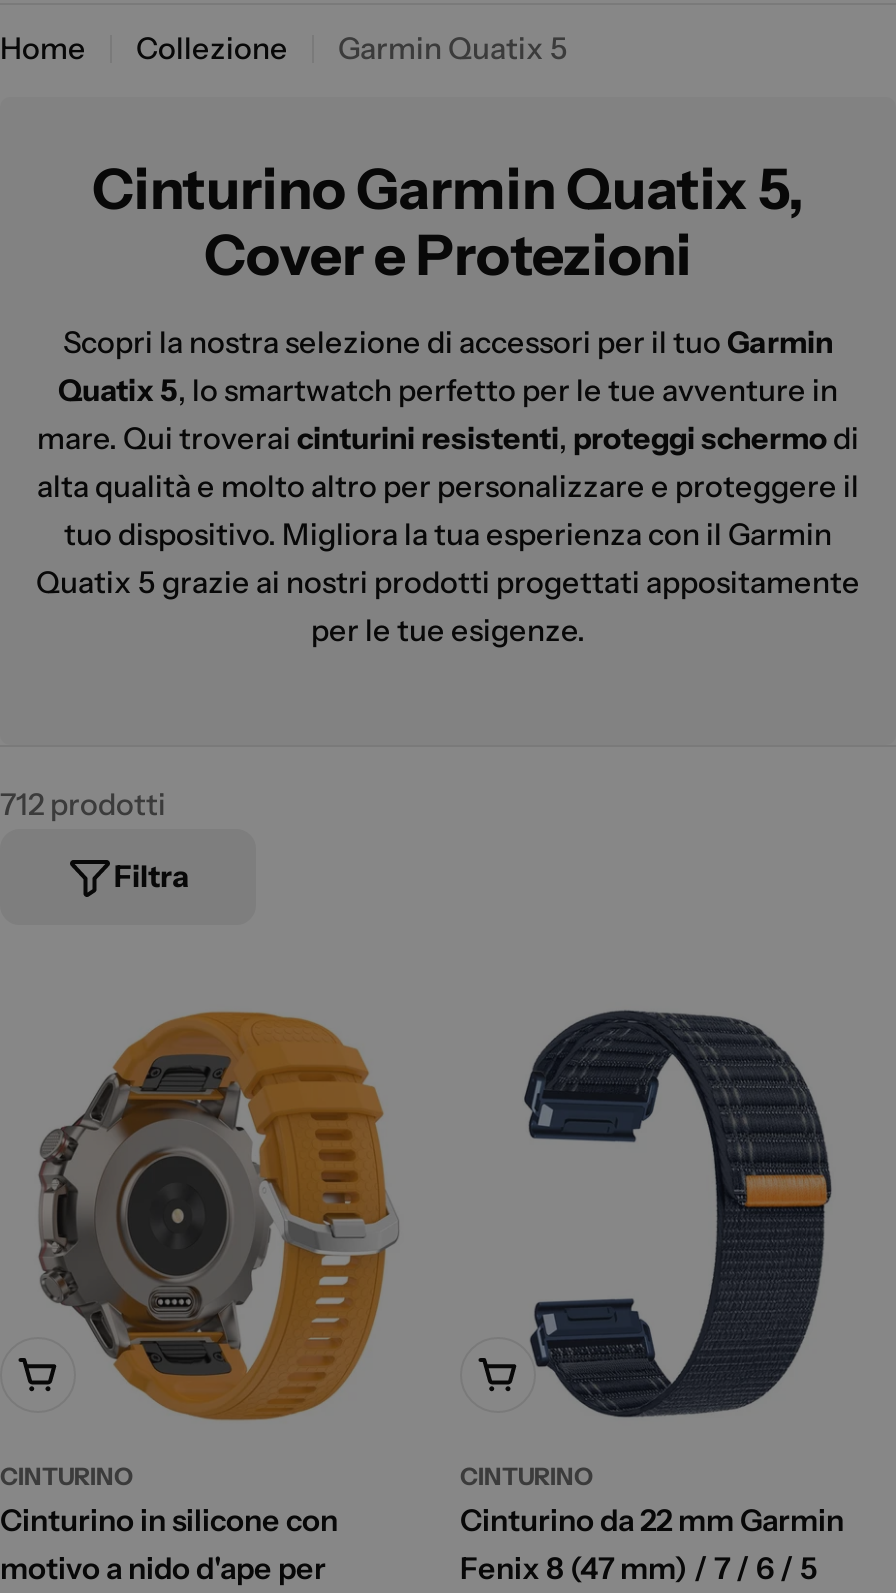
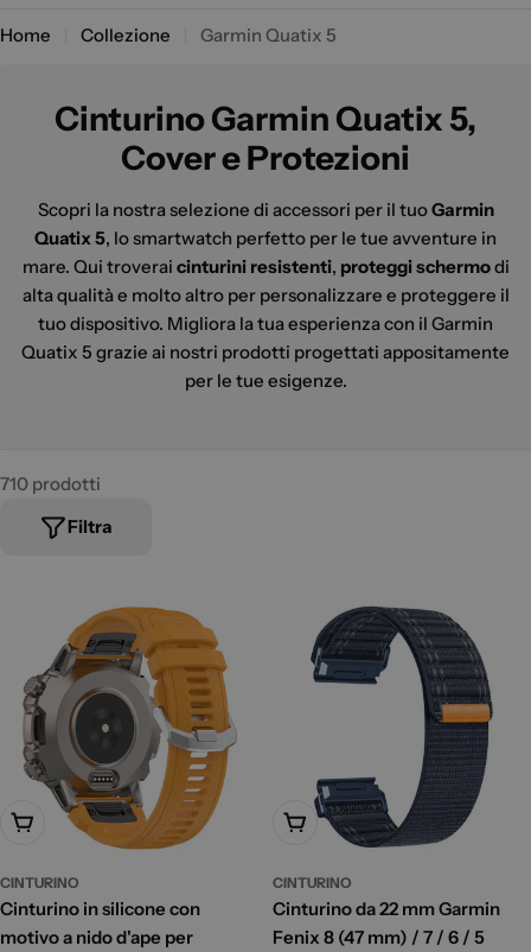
- 712 prodotti
+ 710 prodotti
